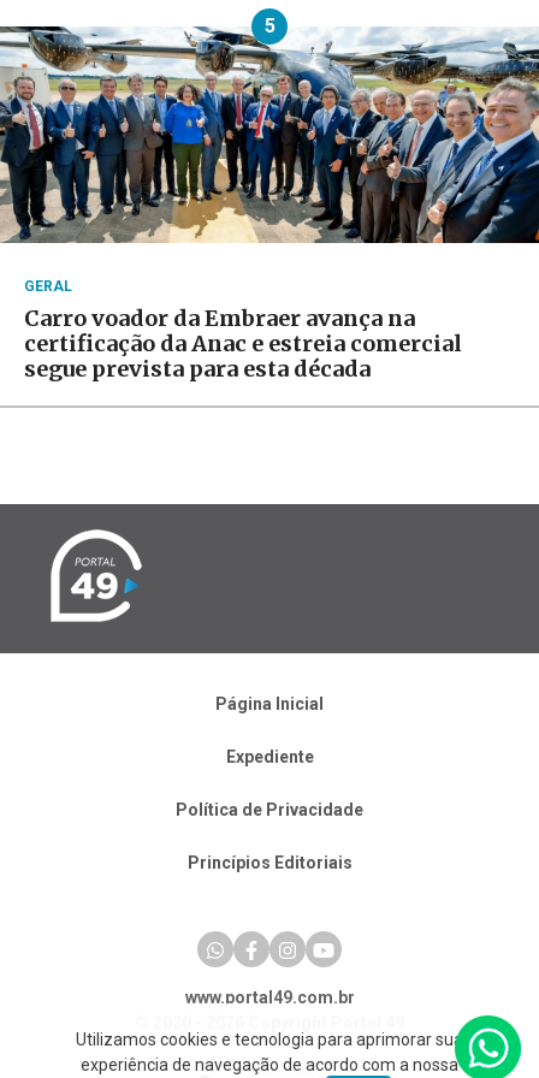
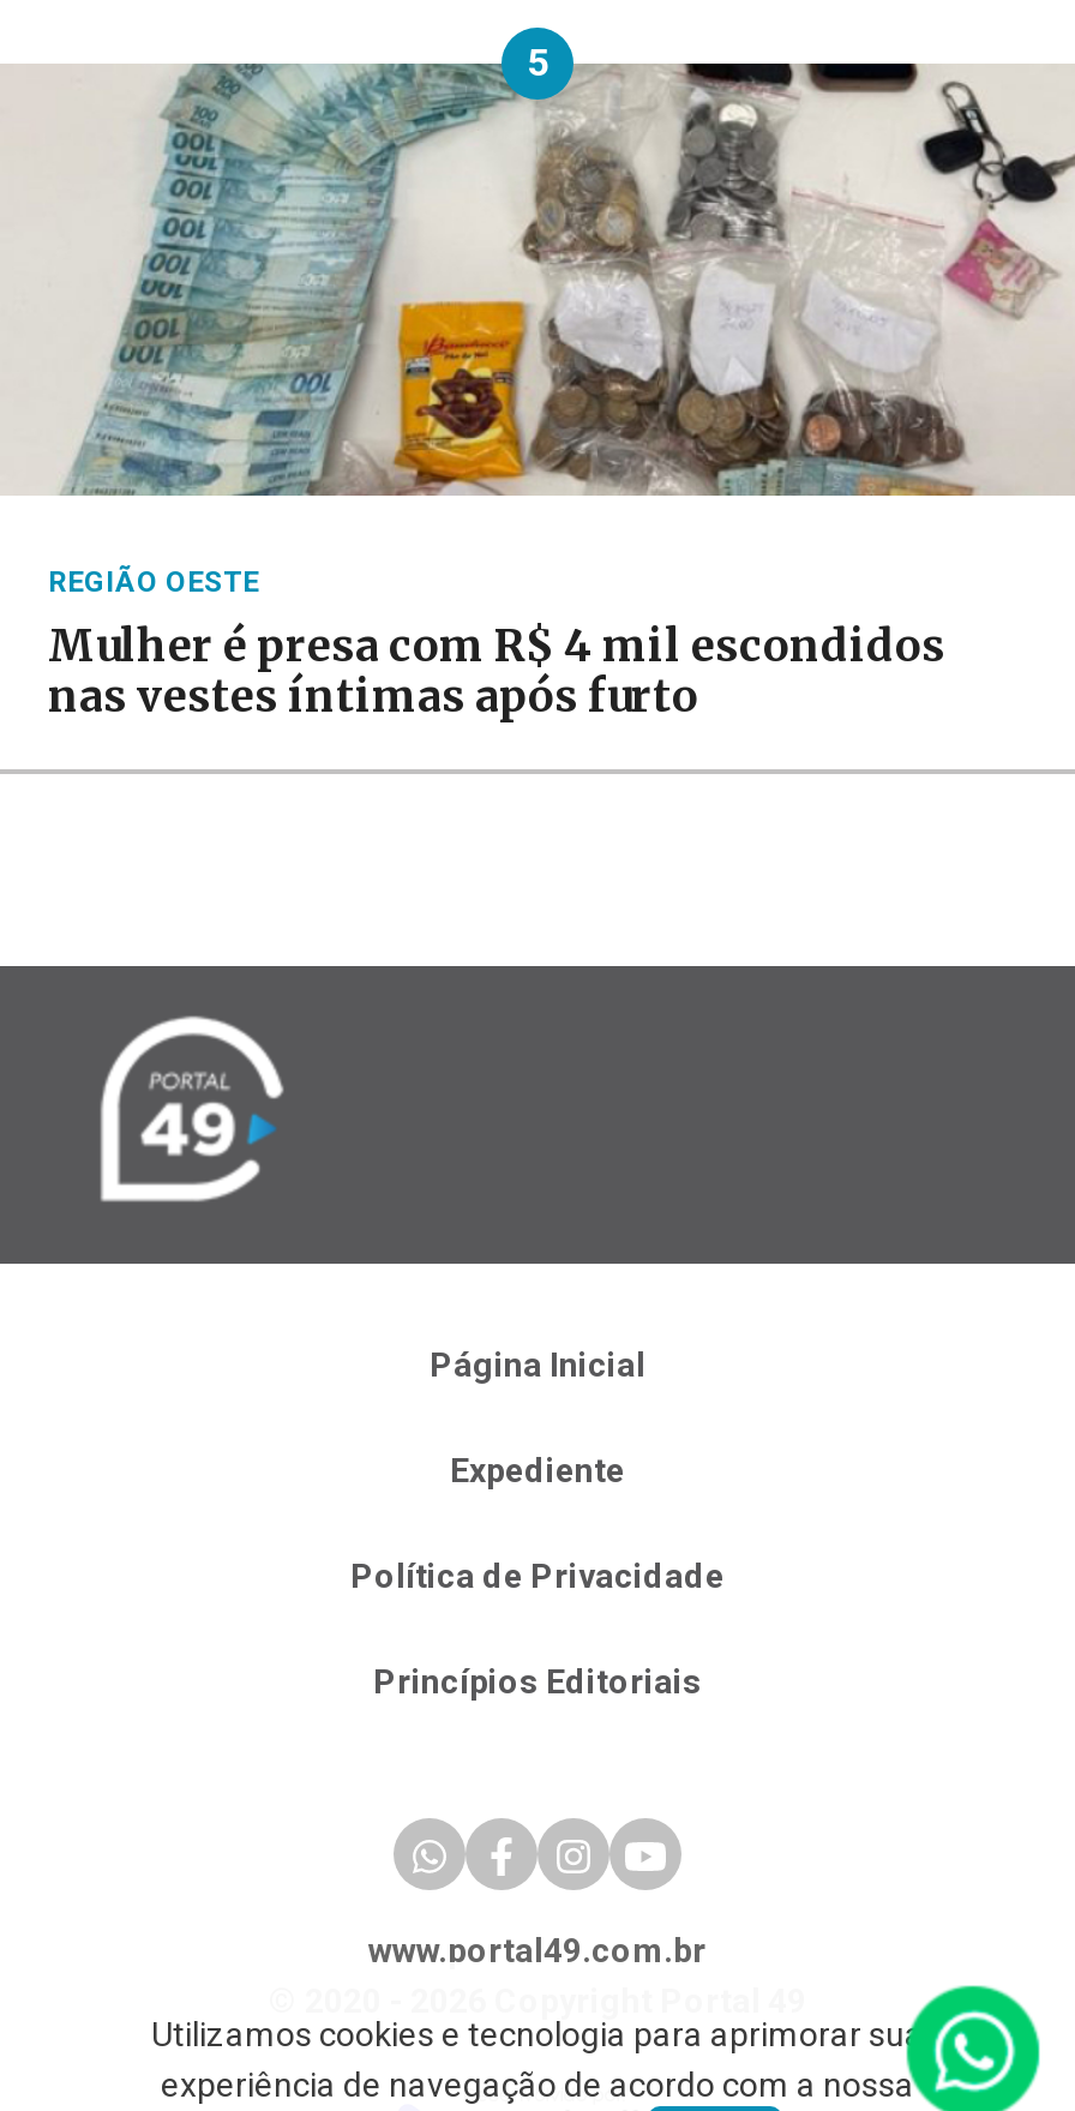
- [image]
- GERAL
- Carro voador da Embraer avança na
- certificação da Anac e estreia comercial
- segue prevista para esta década
+ [image]
+ REGIÃO OESTE
+ Mulher é presa com R$ 4 mil escondidos
+ nas vestes íntimas após furto
